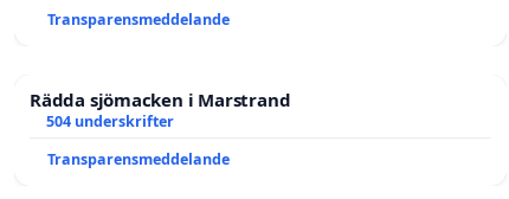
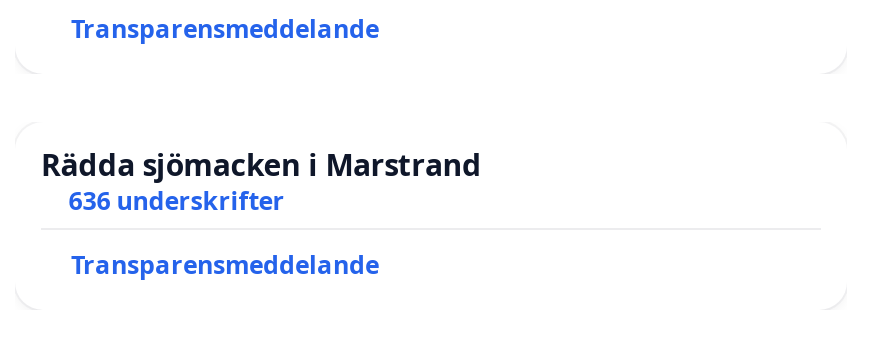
- 504 underskrifter
+ 636 underskrifter
